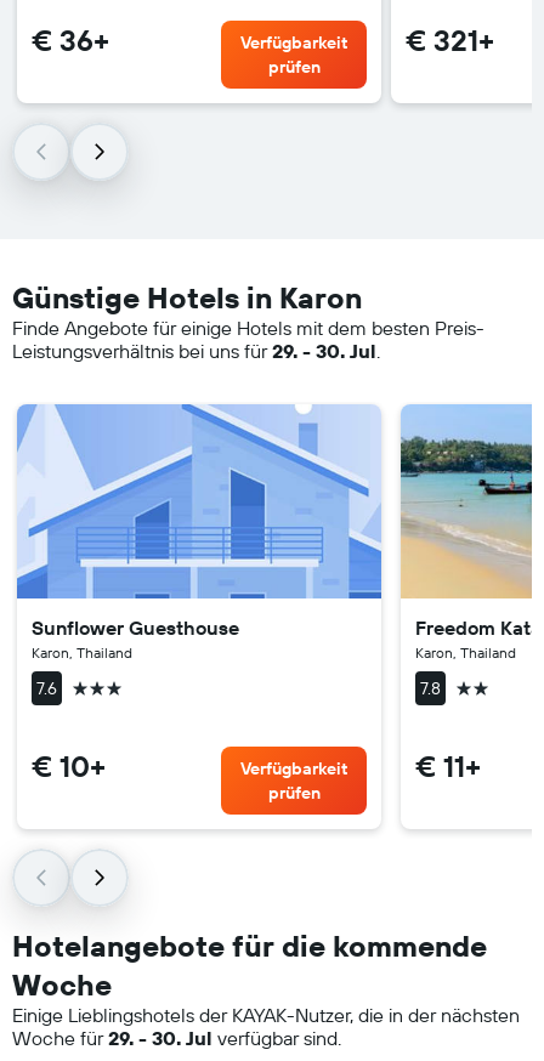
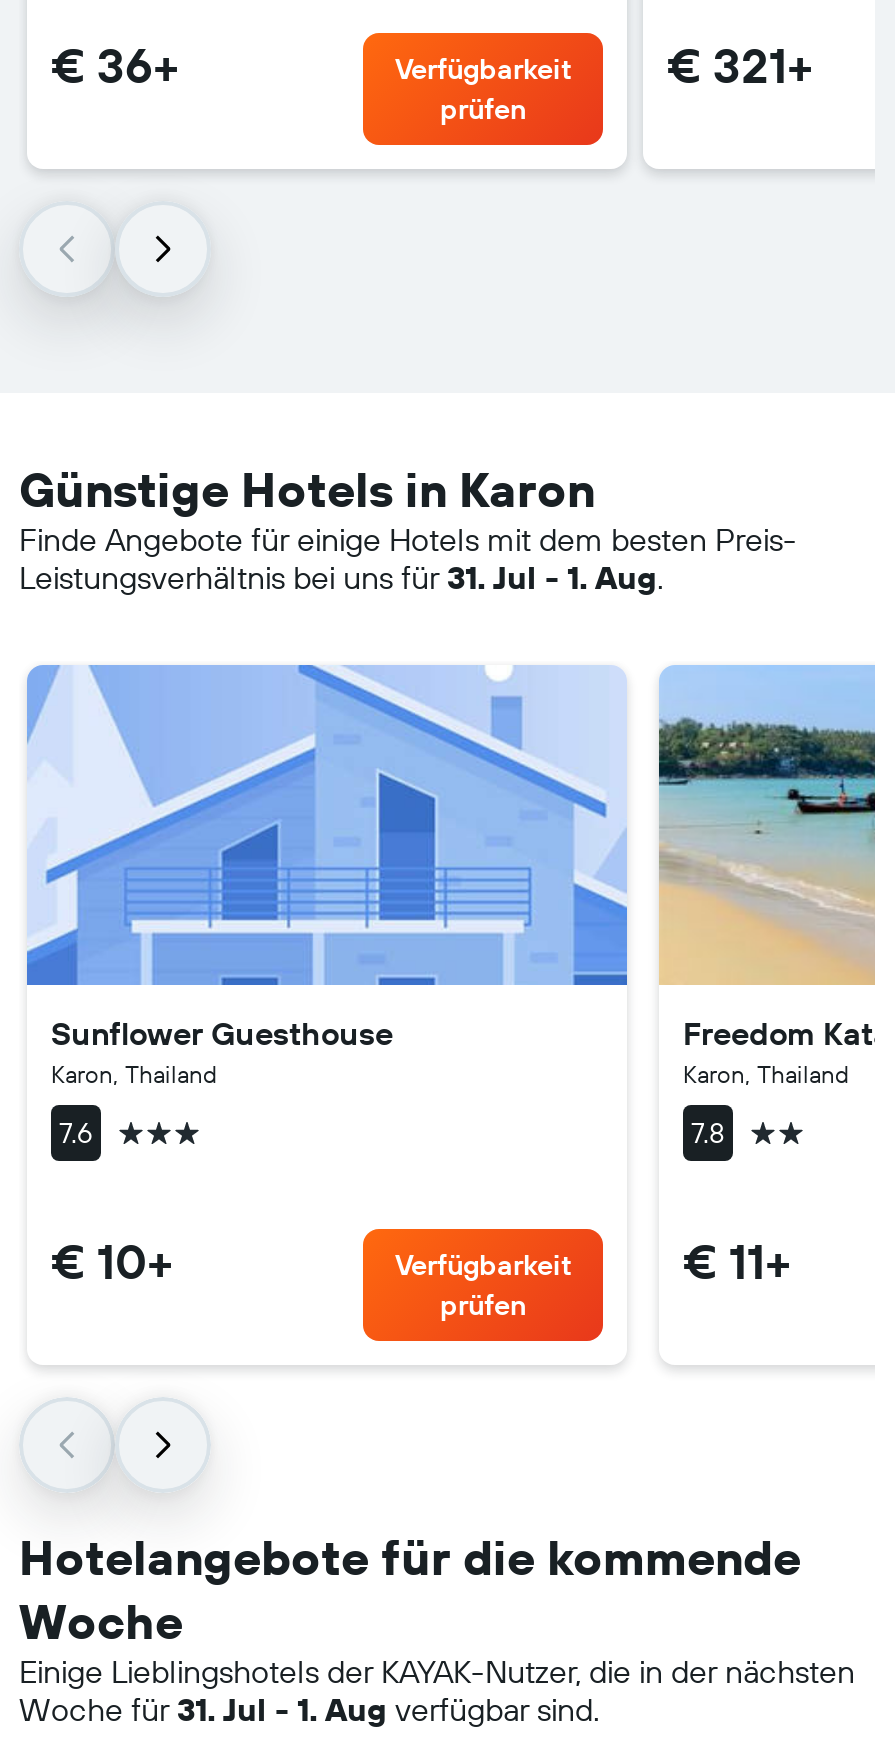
- Leistungsverhältnis bei uns für 29. - 30. Jul.
+ Leistungsverhältnis bei uns für 31. Jul - 1. Aug.

- Woche für 29. - 30. Jul verfügbar sind.
+ Woche für 31. Jul - 1. Aug verfügbar sind.
